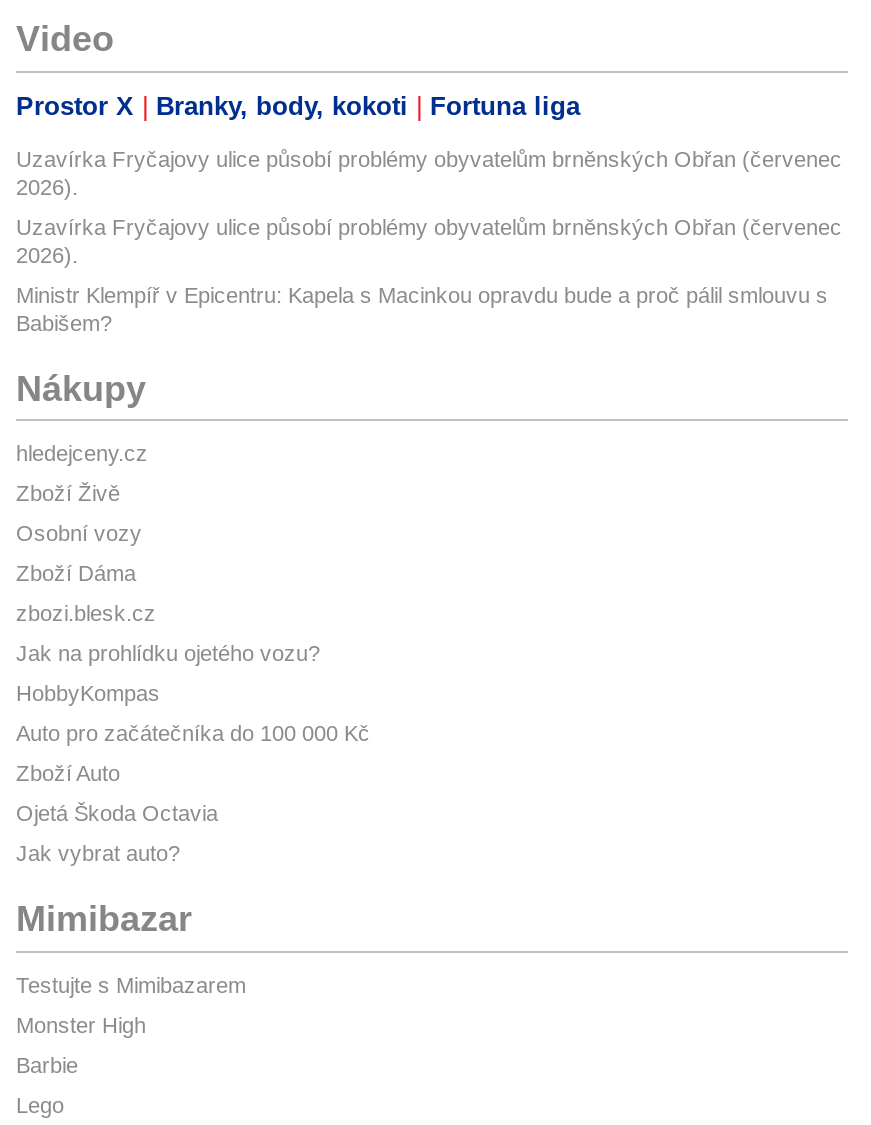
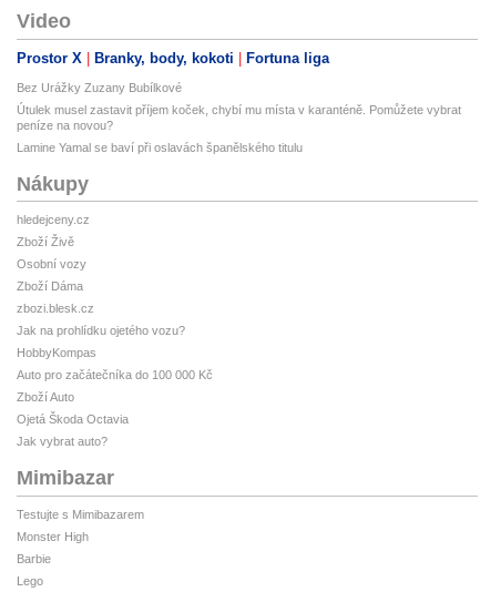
- Uzavírka Fryčajovy ulice působí problémy obyvatelům brněnských Obřan (červenec
- 2026).
+ Bez Urážky Zuzany Bubílkové

- Uzavírka Fryčajovy ulice působí problémy obyvatelům brněnských Obřan (červenec
- 2026).
+ Útulek musel zastavit příjem koček, chybí mu místa v karanténě. Pomůžete vybrat
+ peníze na novou?

- Ministr Klempíř v Epicentru: Kapela s Macinkou opravdu bude a proč pálil smlouvu s
- Babišem?
+ Lamine Yamal se baví při oslavách španělského titulu
